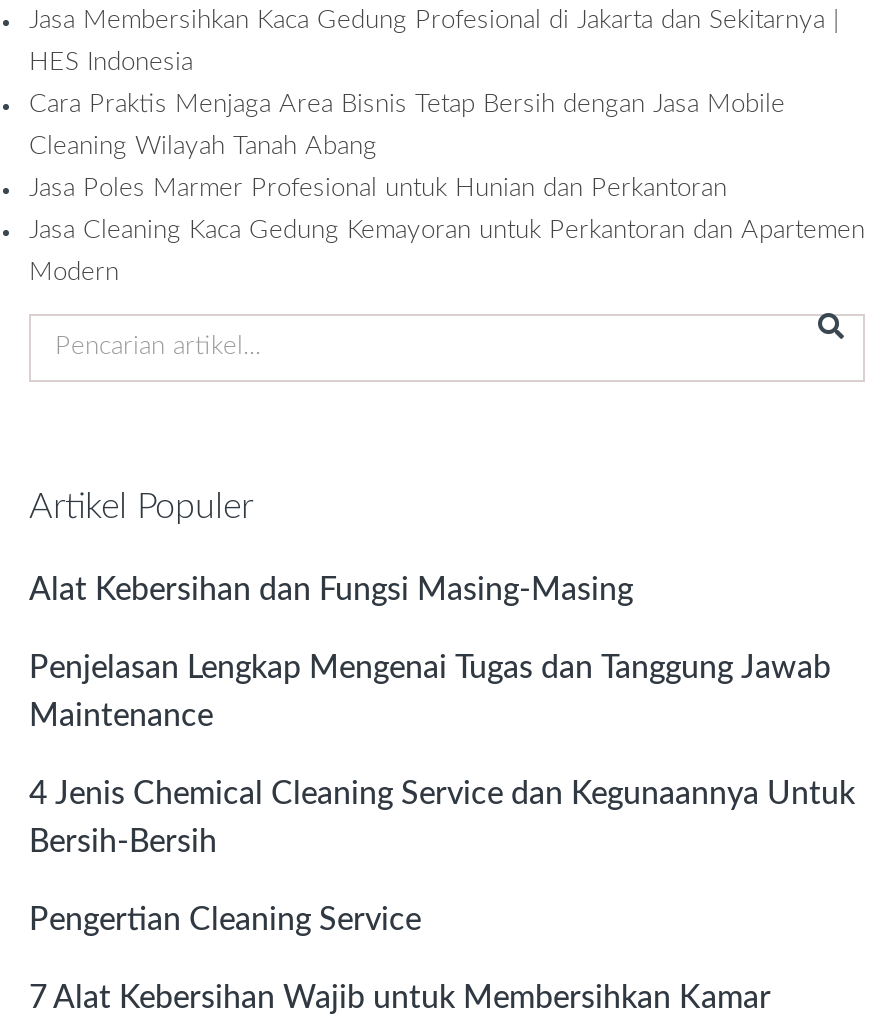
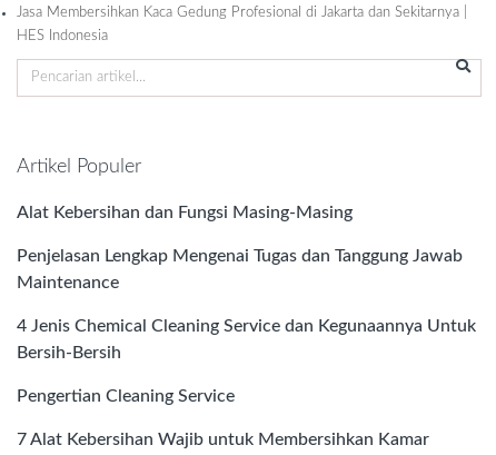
- Cara Praktis Menjaga Area Bisnis Tetap Bersih dengan Jasa Mobile
- Cleaning Wilayah Tanah Abang
- Jasa Poles Marmer Profesional untuk Hunian dan Perkantoran
- Jasa Cleaning Kaca Gedung Kemayoran untuk Perkantoran dan Apartemen
- Modern
